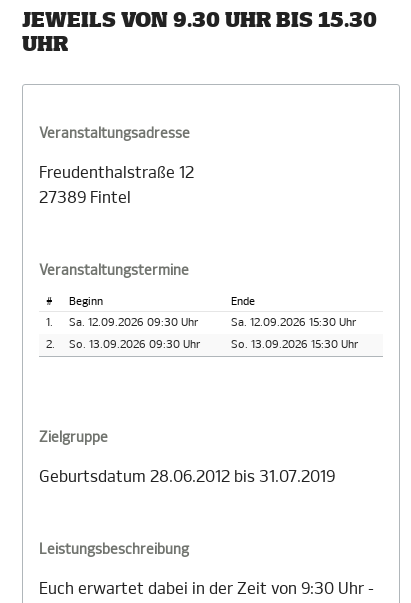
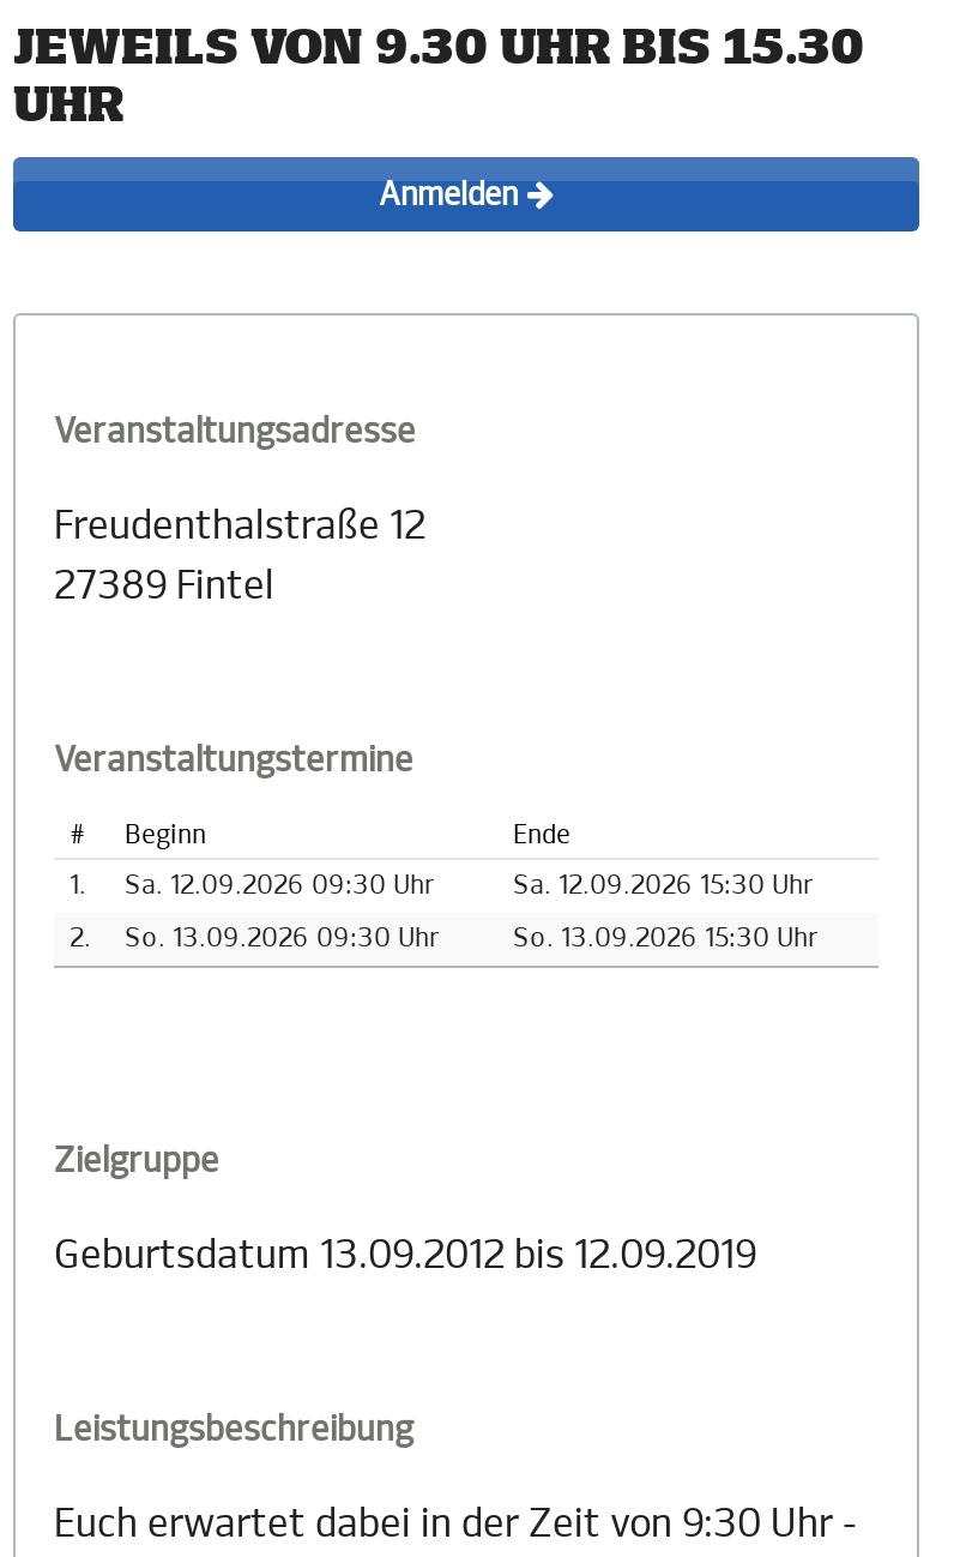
+ Anmelden

- Geburtsdatum 28.06.2012 bis 31.07.2019
+ Geburtsdatum 13.09.2012 bis 12.09.2019
